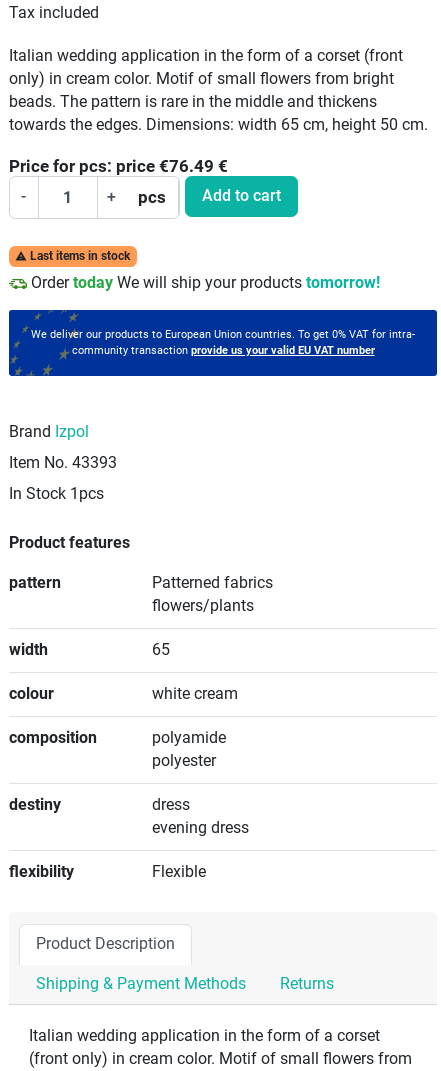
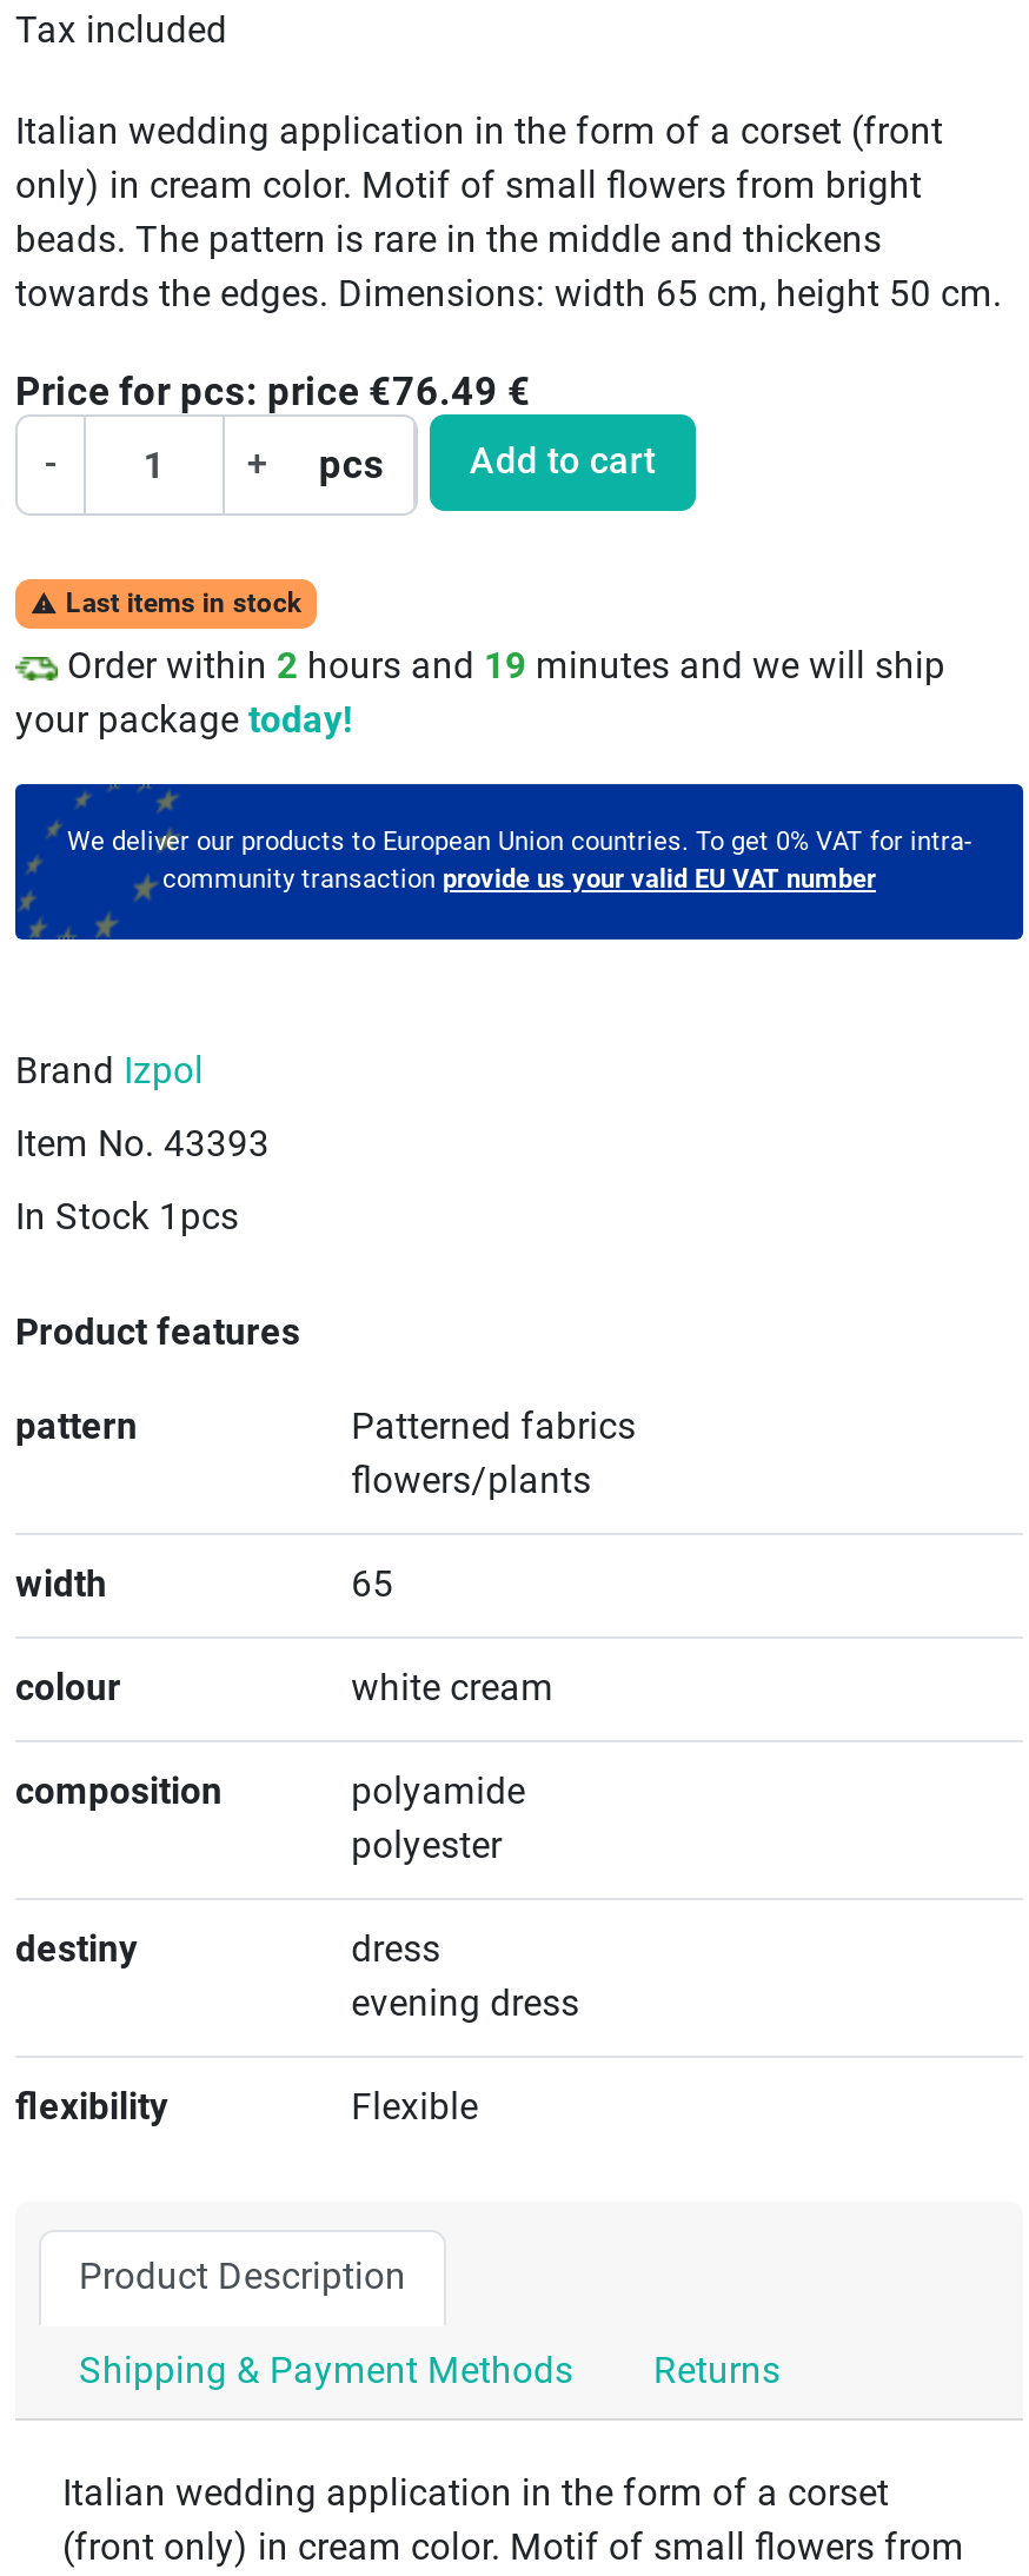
- Order today We will ship your products tomorrow!
+ Order within 2 hours and 19 minutes and we will ship
+ your package today!
